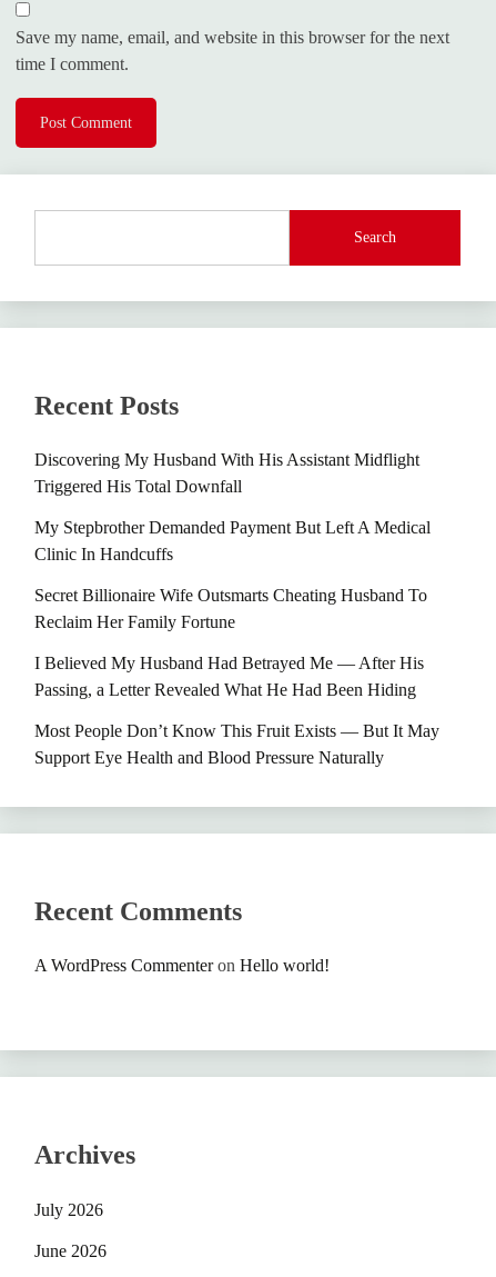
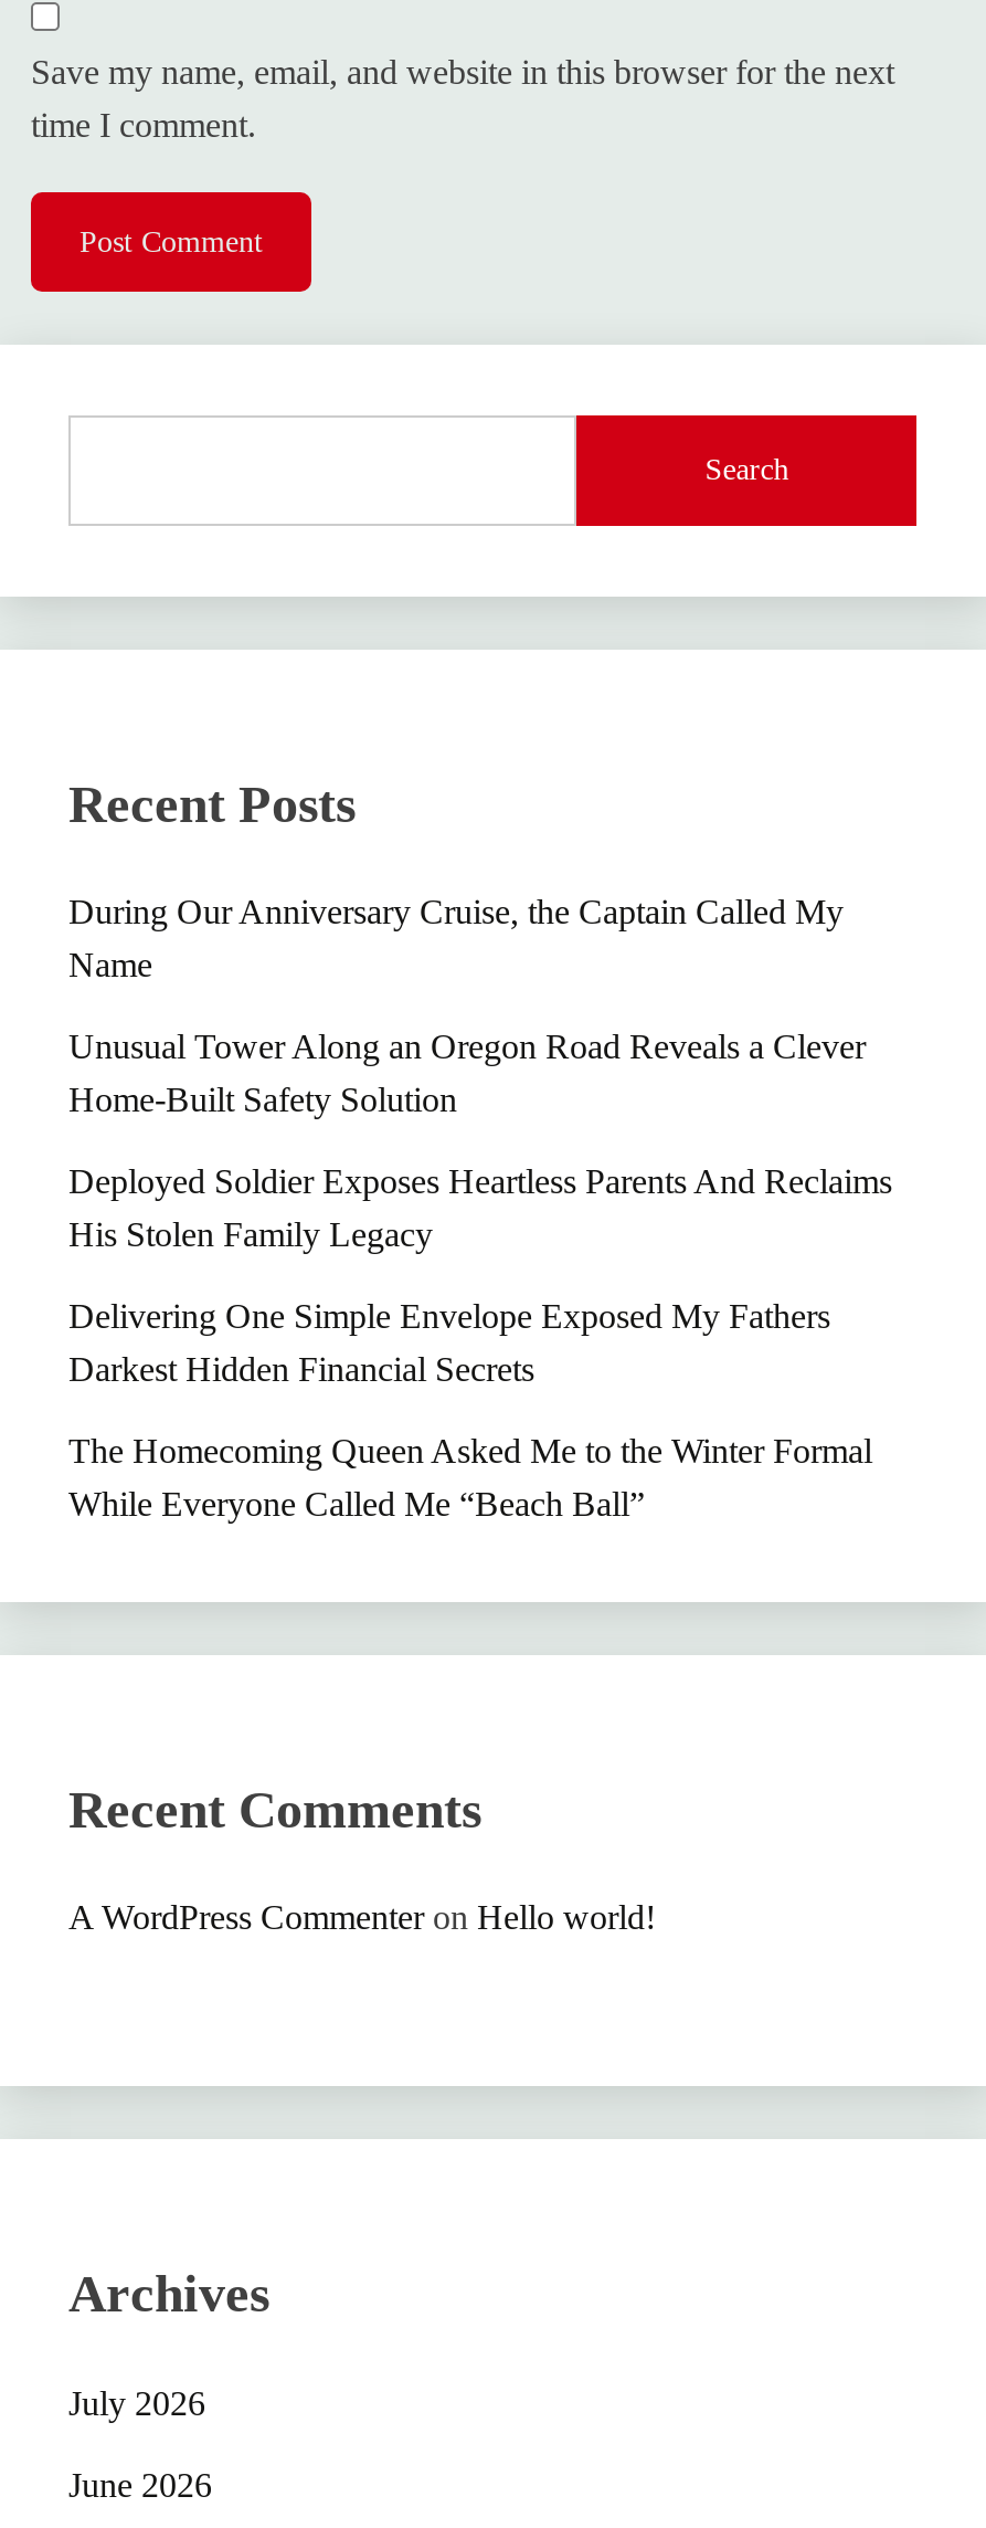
- Discovering My Husband With His Assistant Midflight
- Triggered His Total Downfall
+ During Our Anniversary Cruise, the Captain Called My
+ Name

- My Stepbrother Demanded Payment But Left A Medical
- Clinic In Handcuffs
+ Unusual Tower Along an Oregon Road Reveals a Clever
+ Home-Built Safety Solution

- Secret Billionaire Wife Outsmarts Cheating Husband To
- Reclaim Her Family Fortune
+ Deployed Soldier Exposes Heartless Parents And Reclaims
+ His Stolen Family Legacy

- I Believed My Husband Had Betrayed Me — After His
- Passing, a Letter Revealed What He Had Been Hiding
+ Delivering One Simple Envelope Exposed My Fathers
+ Darkest Hidden Financial Secrets

- Most People Don’t Know This Fruit Exists — But It May
- Support Eye Health and Blood Pressure Naturally
+ The Homecoming Queen Asked Me to the Winter Formal
+ While Everyone Called Me “Beach Ball”
